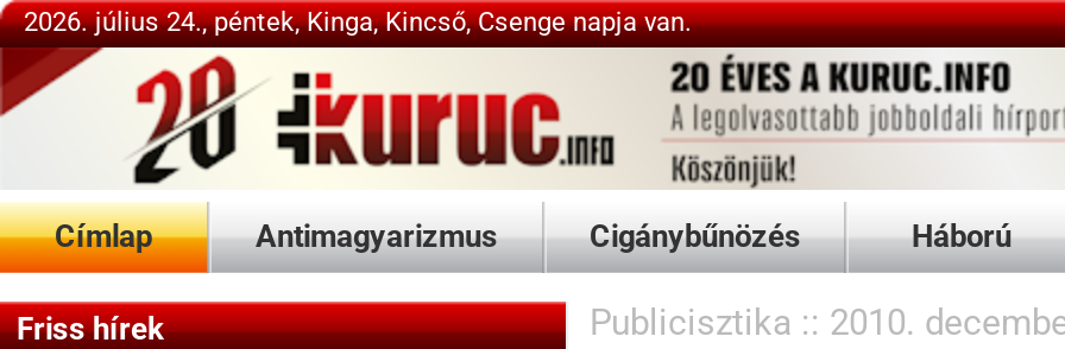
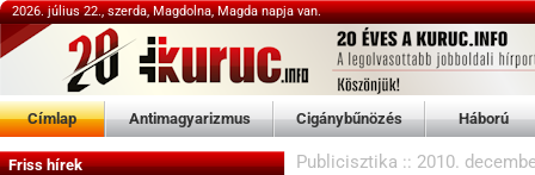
- 2026. július 24., péntek, Kinga, Kincső, Csenge napja van.
+ 2026. július 22., szerda, Magdolna, Magda napja van.
